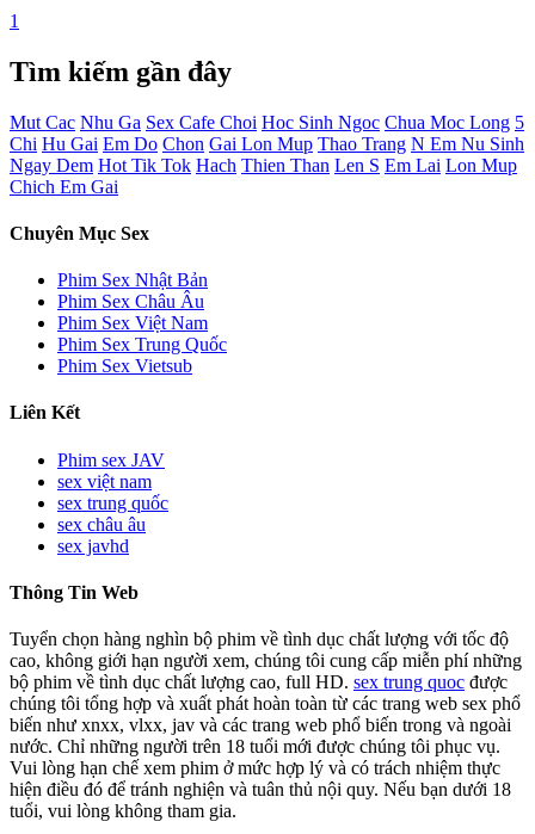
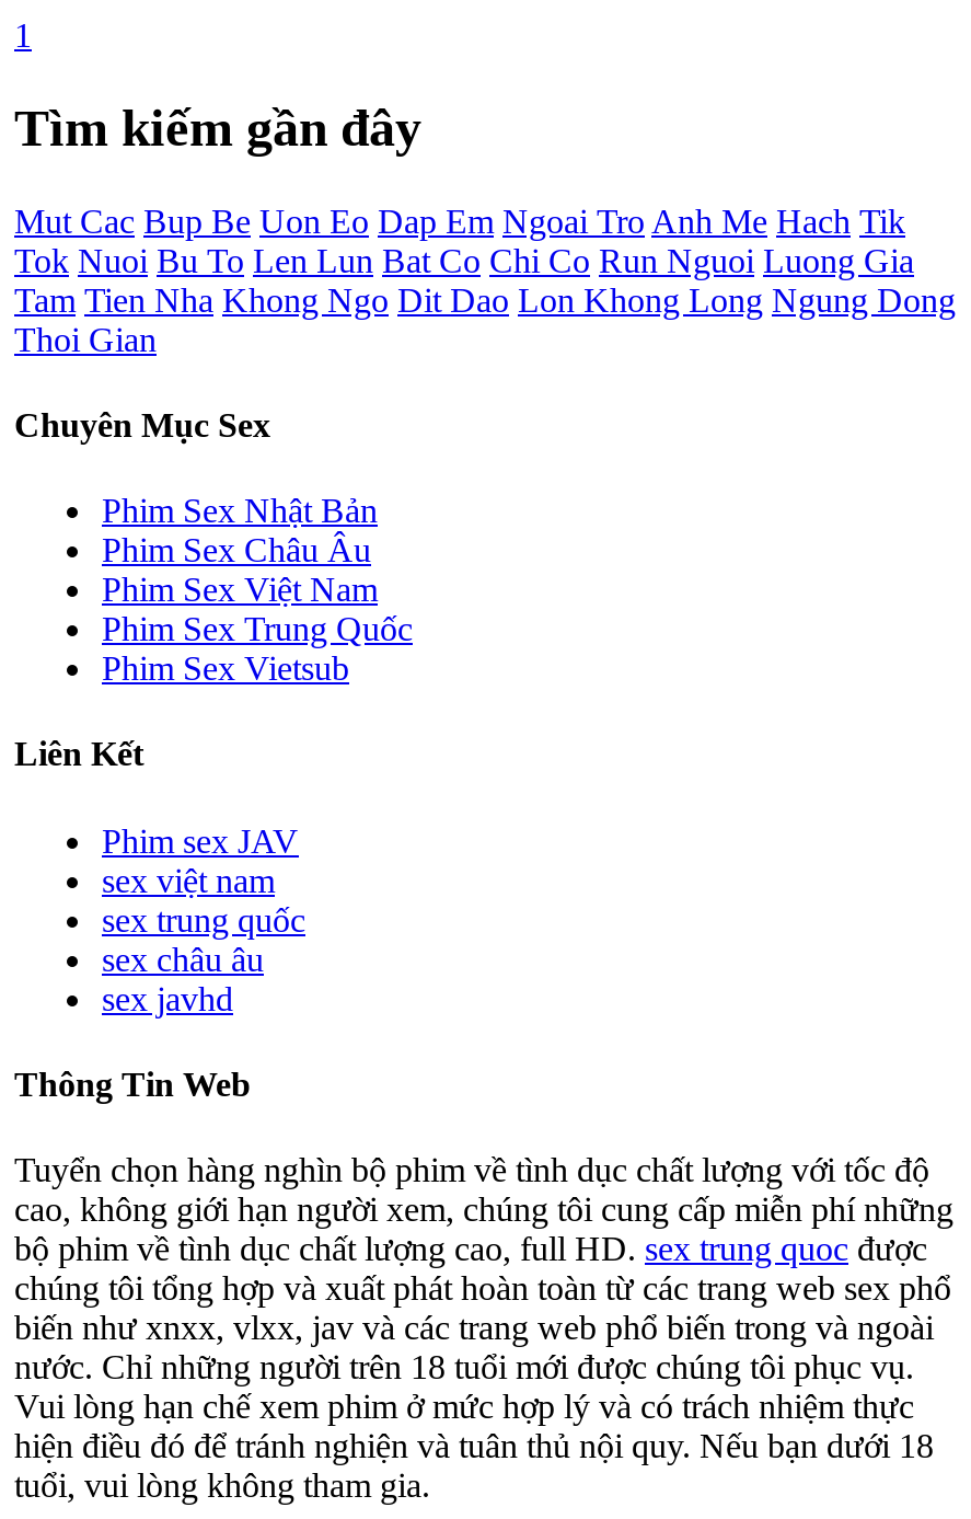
- Mut Cac Nhu Ga Sex Cafe Choi Hoc Sinh Ngoc Chua Moc Long 5
- Chi Hu Gai Em Do Chon Gai Lon Mup Thao Trang N Em Nu Sinh
- Ngay Dem Hot Tik Tok Hach Thien Than Len S Em Lai Lon Mup
- Chich Em Gai
+ Mut Cac Bup Be Uon Eo Dap Em Ngoai Tro Anh Me Hach Tik
+ Tok Nuoi Bu To Len Lun Bat Co Chi Co Run Nguoi Luong Gia
+ Tam Tien Nha Khong Ngo Dit Dao Lon Khong Long Ngung Dong
+ Thoi Gian
